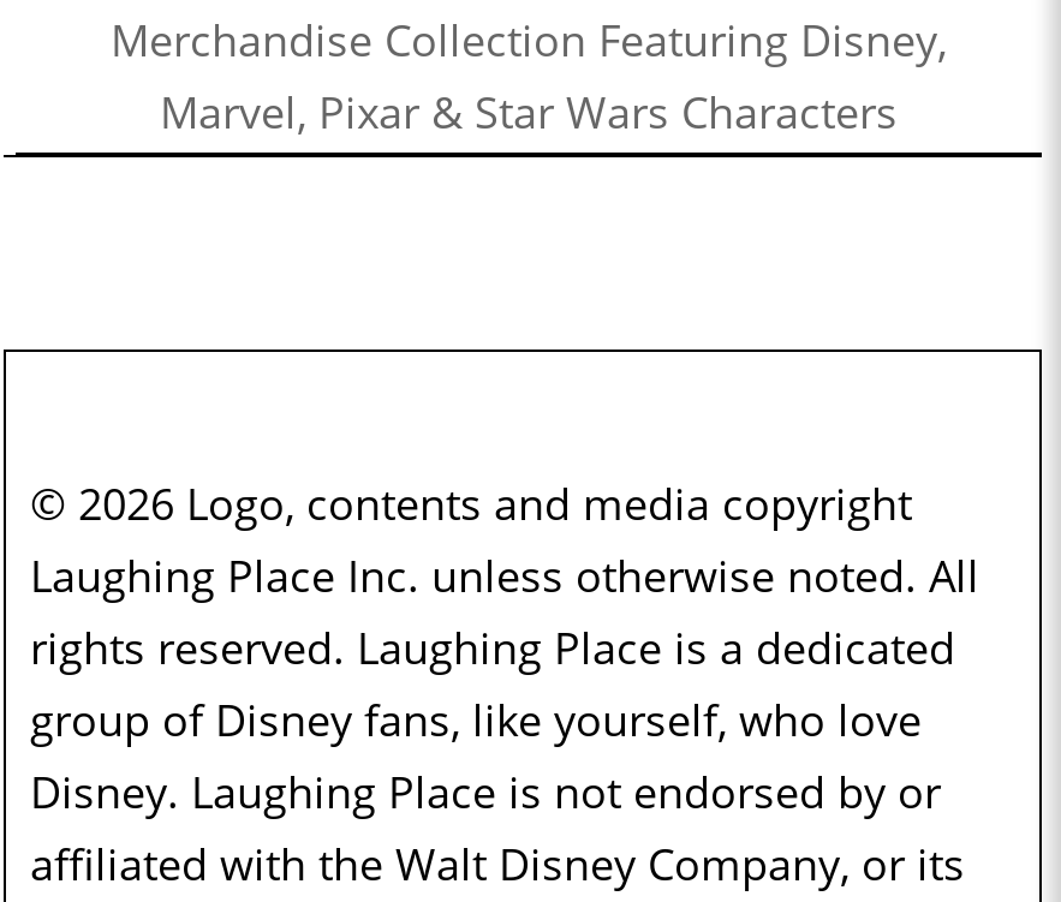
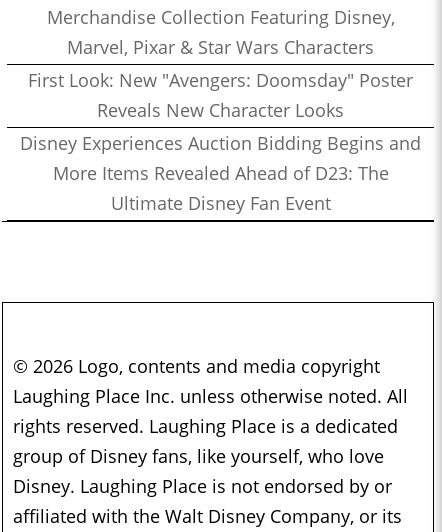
+ First Look: New "Avengers: Doomsday" Poster
+ Reveals New Character Looks
+ Disney Experiences Auction Bidding Begins and
+ More Items Revealed Ahead of D23: The
+ Ultimate Disney Fan Event
